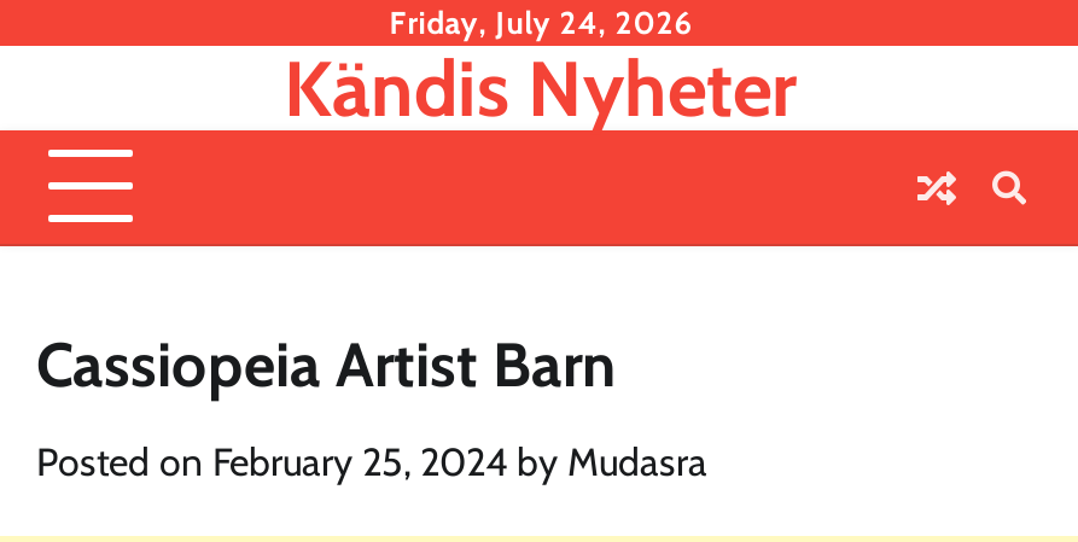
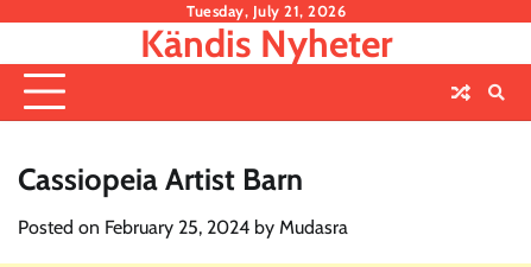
- Friday, July 24, 2026
+ Tuesday, July 21, 2026
